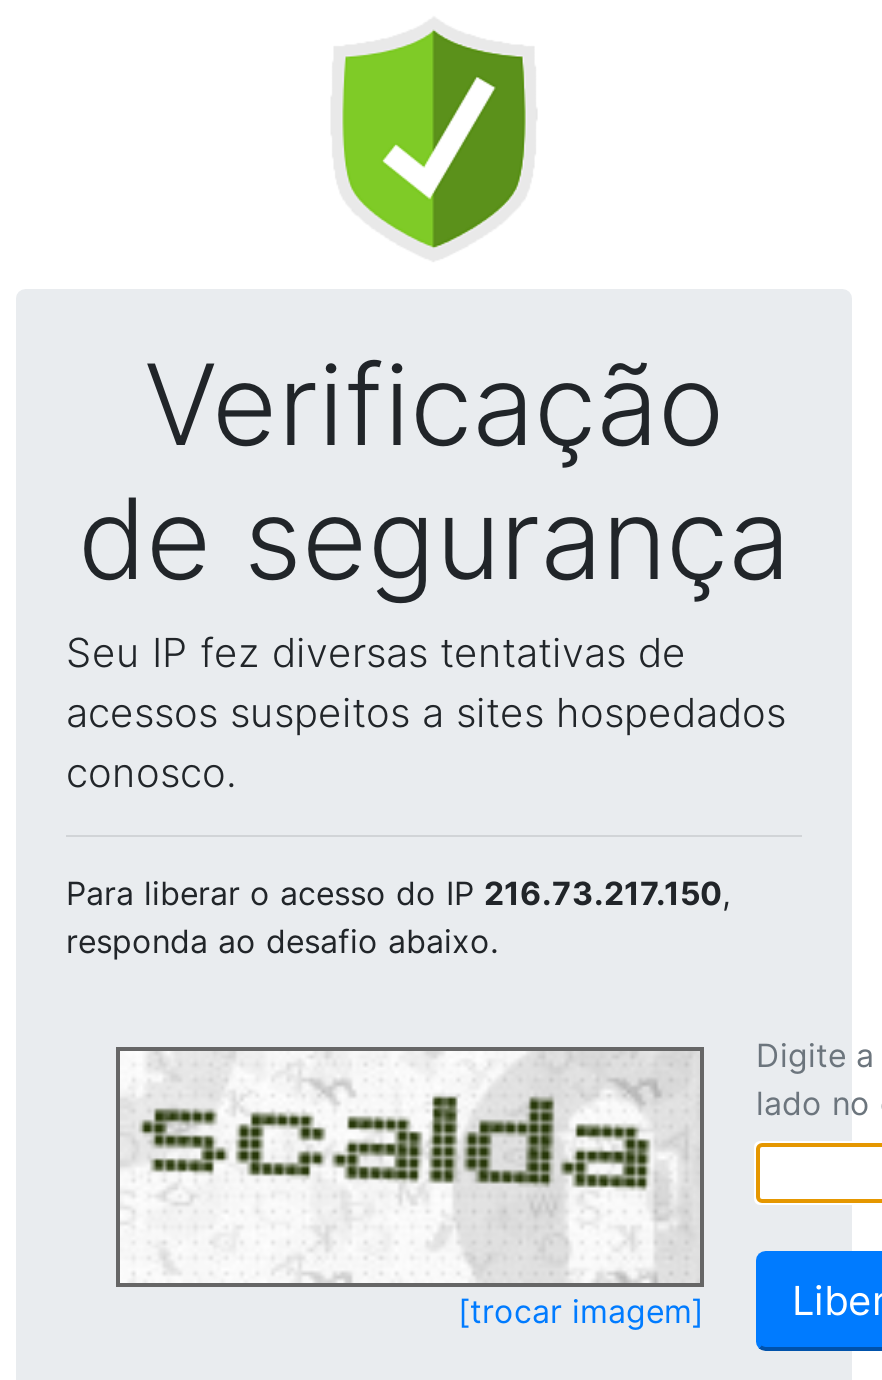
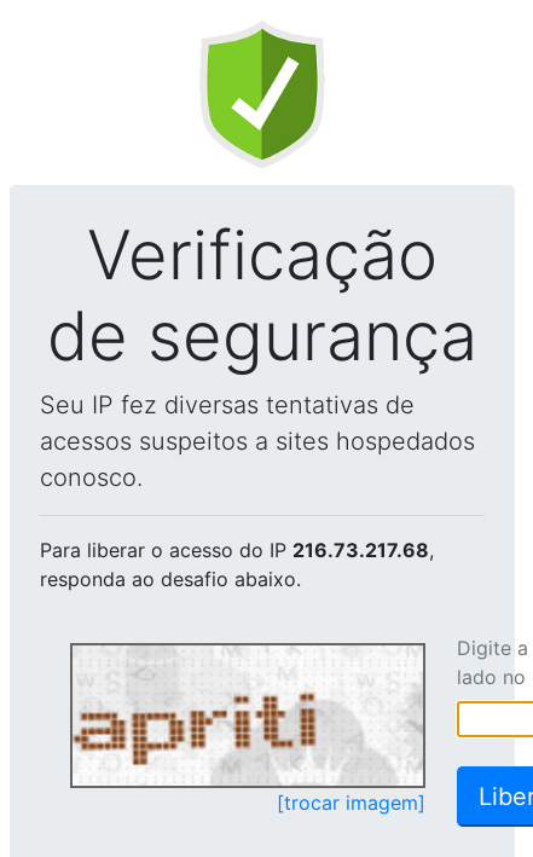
- Para liberar o acesso do IP 216.73.217.150,
+ Para liberar o acesso do IP 216.73.217.68,

- [image]
+ [image]
